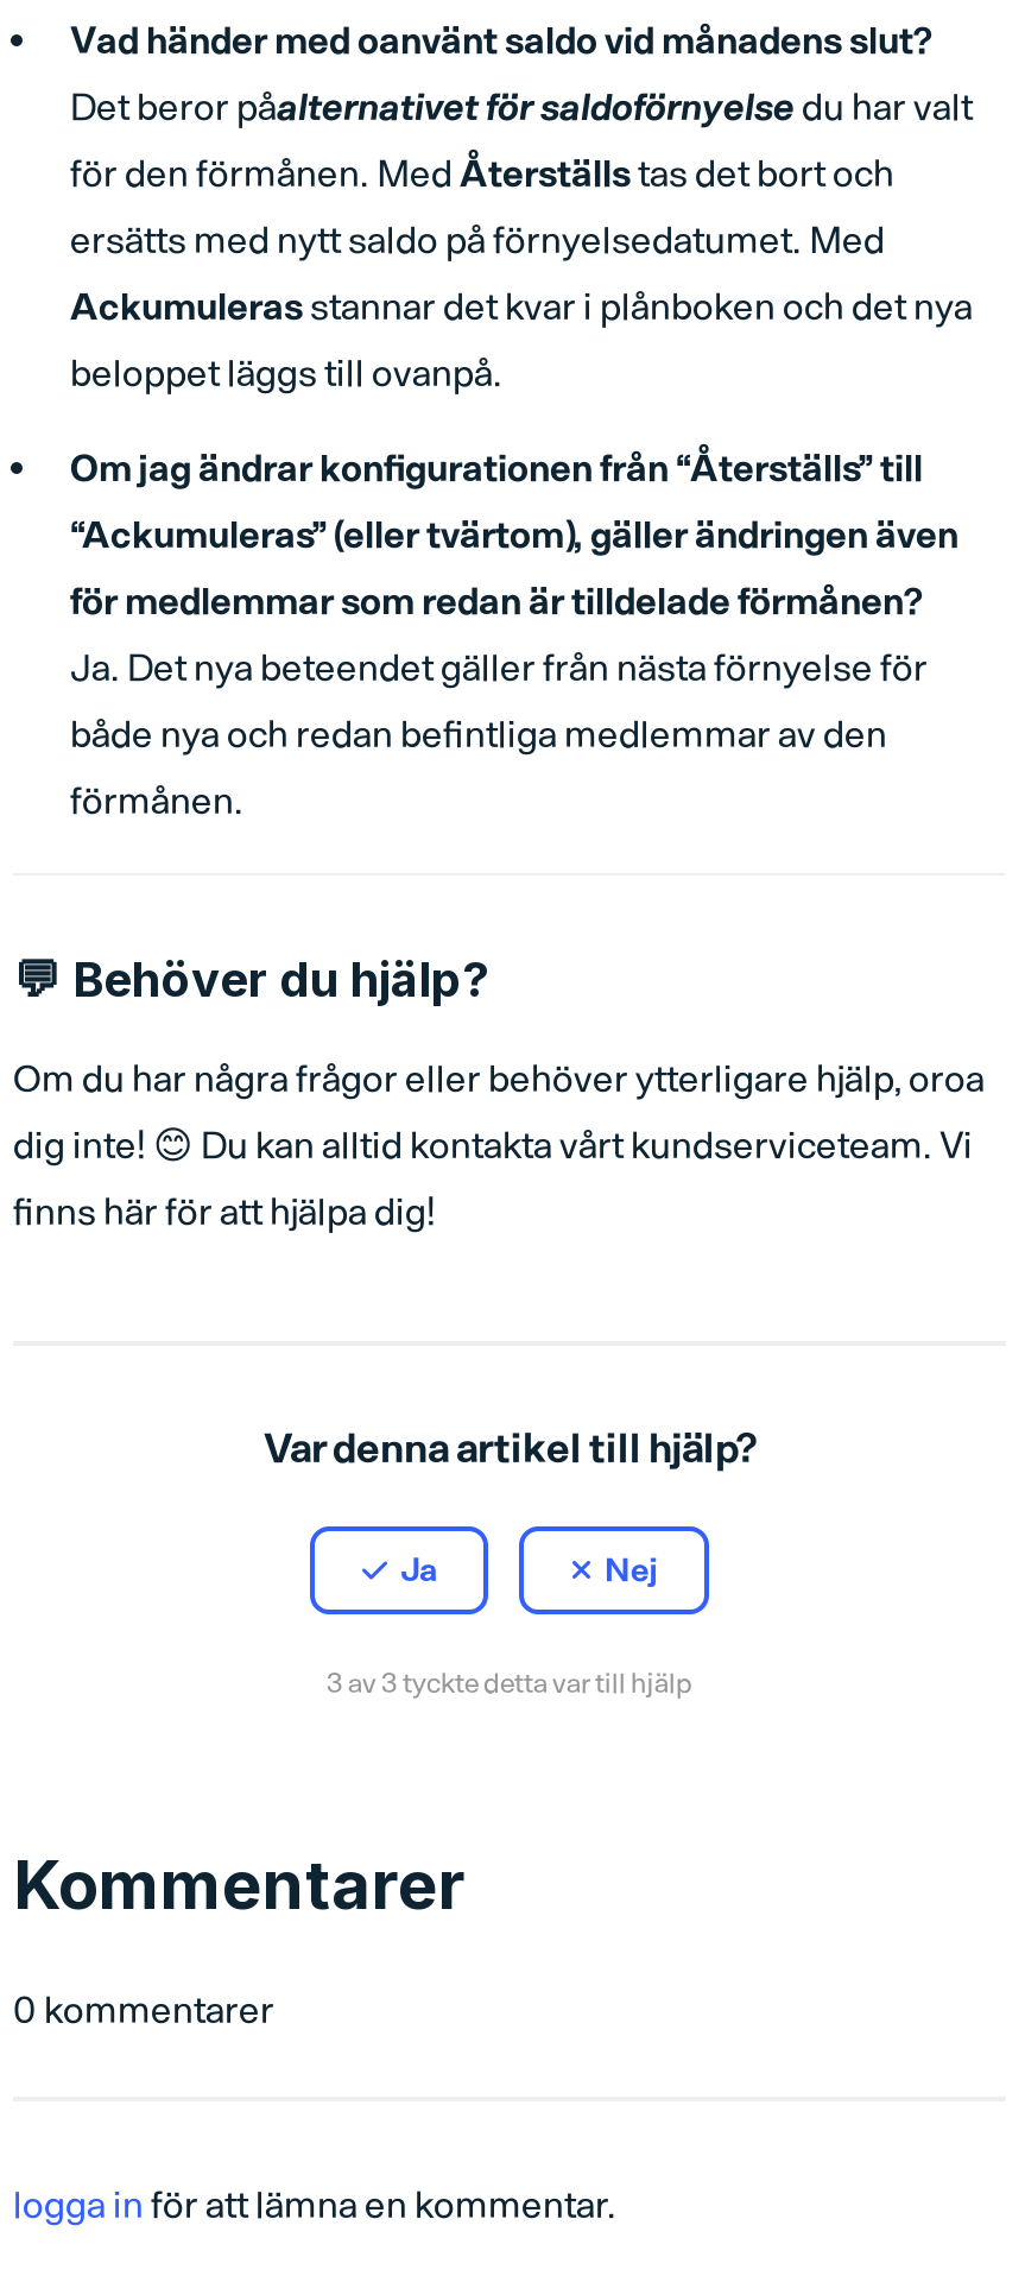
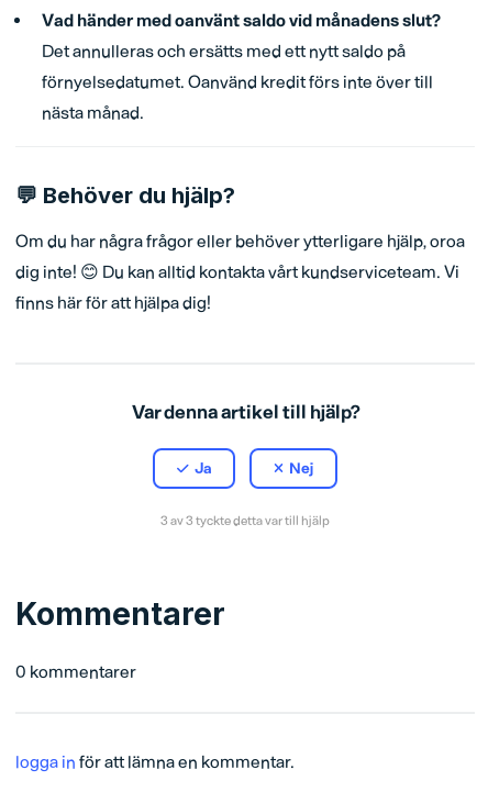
- Det beror påalternativet för saldoförnyelse du har valt
- för den förmånen. Med Återställstas det bort och
- ersätts med nytt saldo på förnyelsedatumet. Med
- Ackumuleras stannar det kvar i plånboken och det nya
- beloppet läggs till ovanpå.
- Om jag ändrar konfigurationen från “Återställs” till
- “Ackumuleras” (eller tvärtom), gäller ändringen även
- för medlemmar som redan är tilldelade förmånen?
- Ja. Det nya beteendet gäller från nästa förnyelse för
- både nya och redan befintliga medlemmar av den
- förmånen.
+ Det annulleras och ersätts med ett nytt saldo på
+ förnyelsedatumet. Oanvänd kredit förs inte över till
+ nästa månad.
